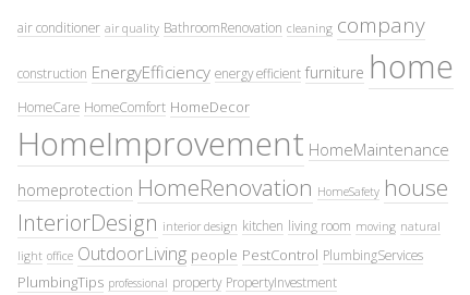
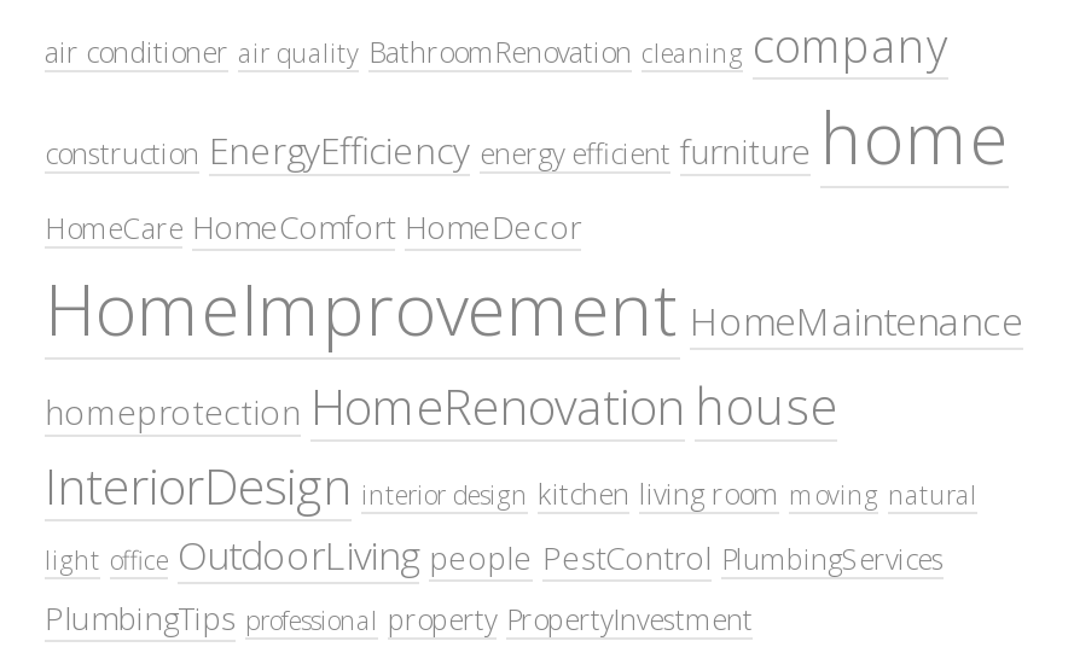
- homeprotection HomeRenovation HomeSafety house
+ homeprotection HomeRenovation house
